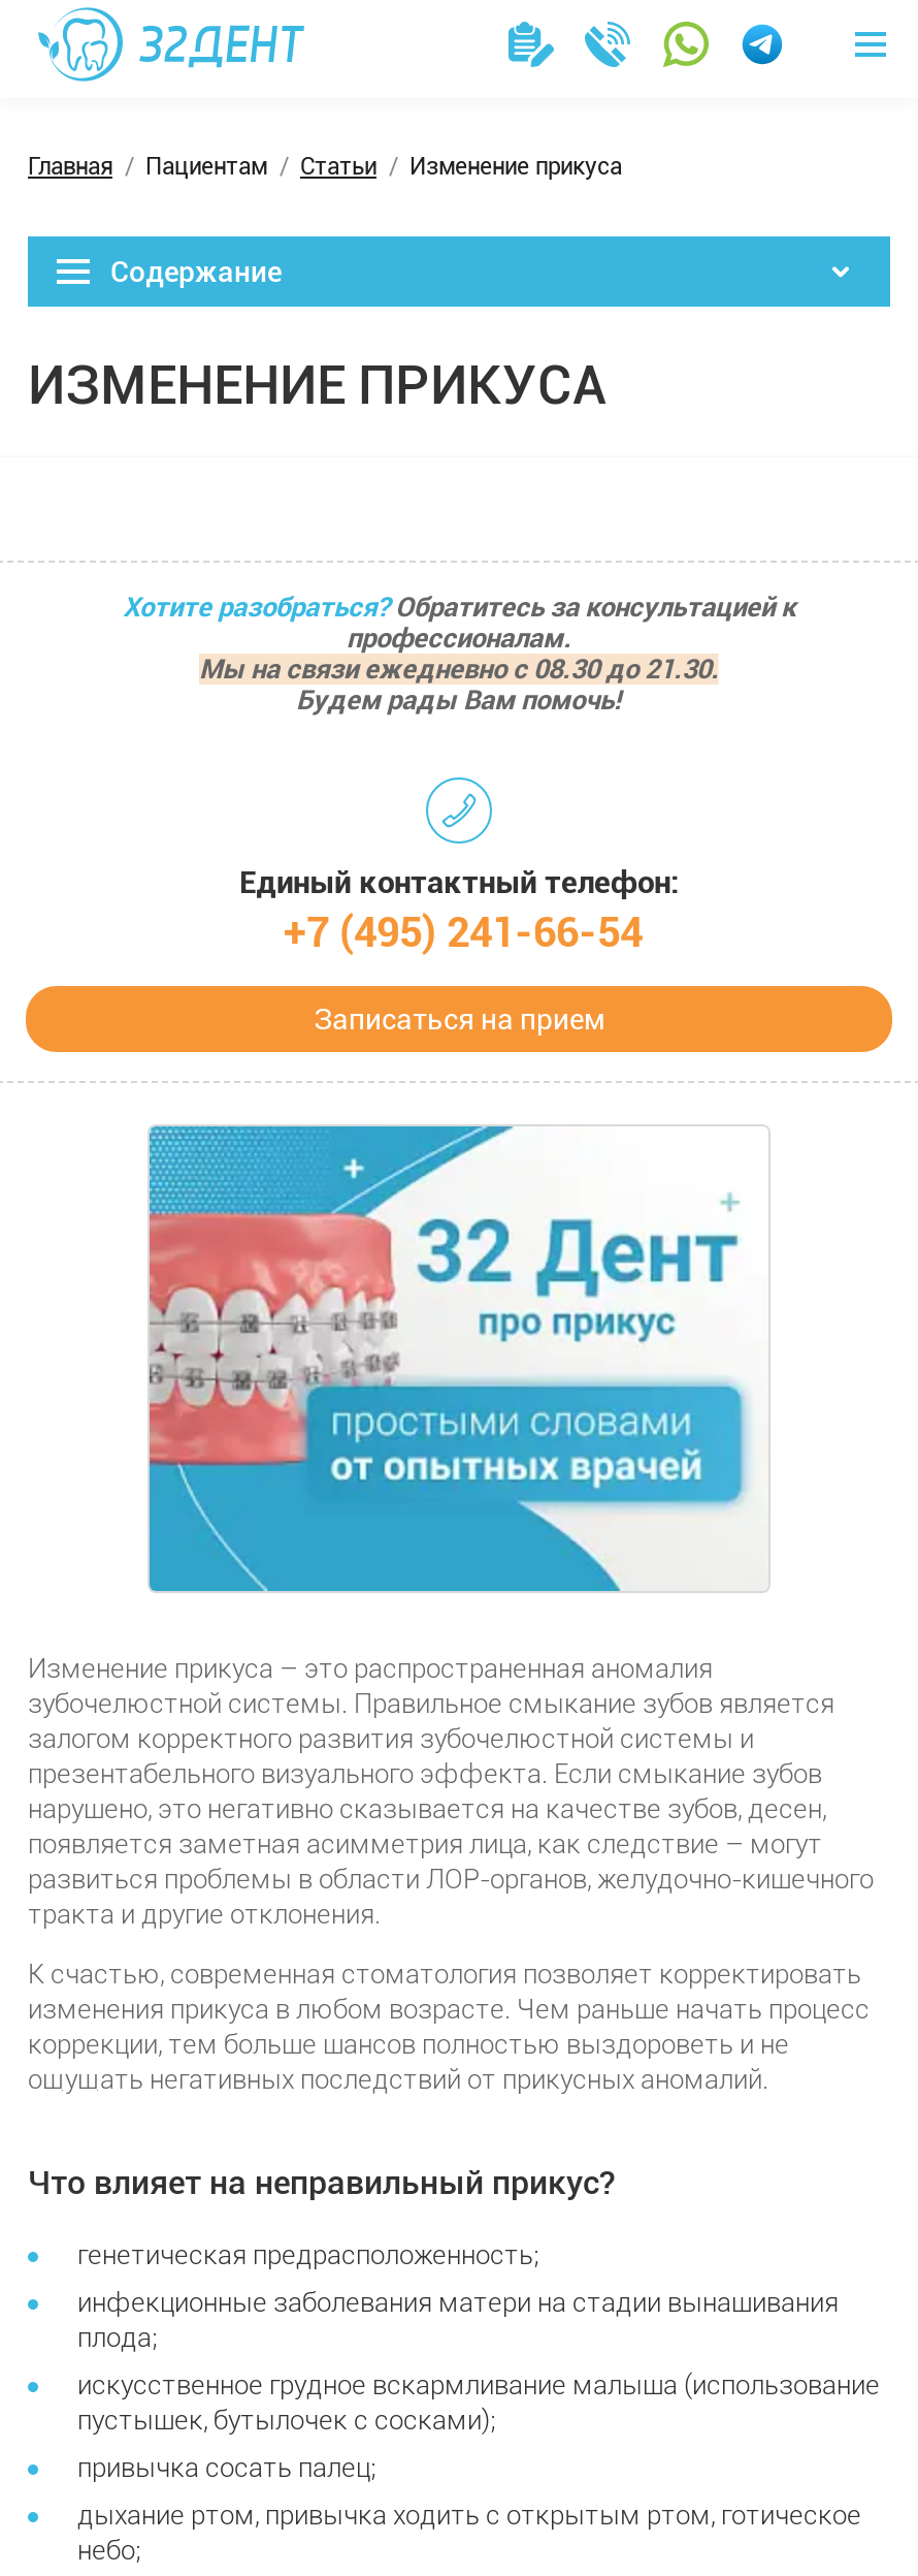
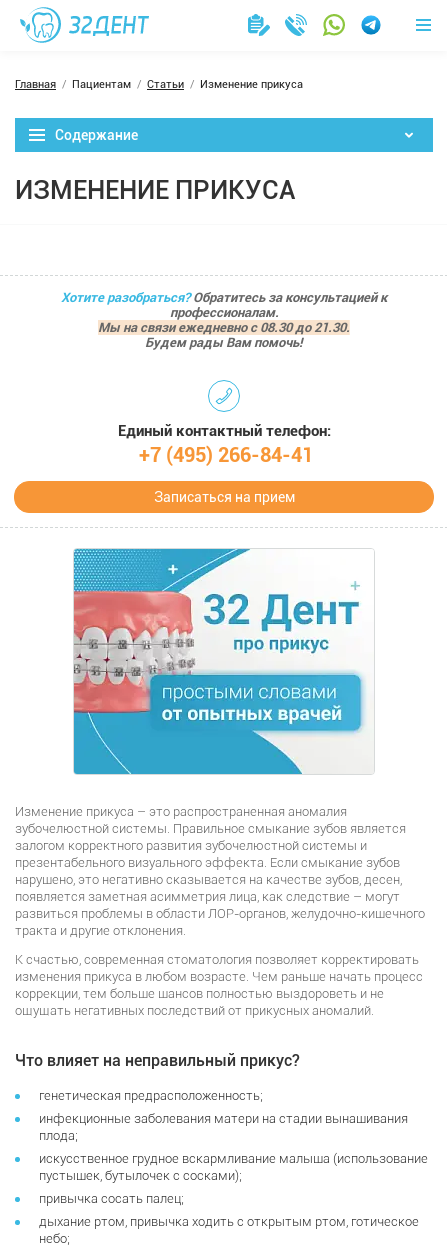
- +7 (495) 241-66-54
+ +7 (495) 266-84-41
